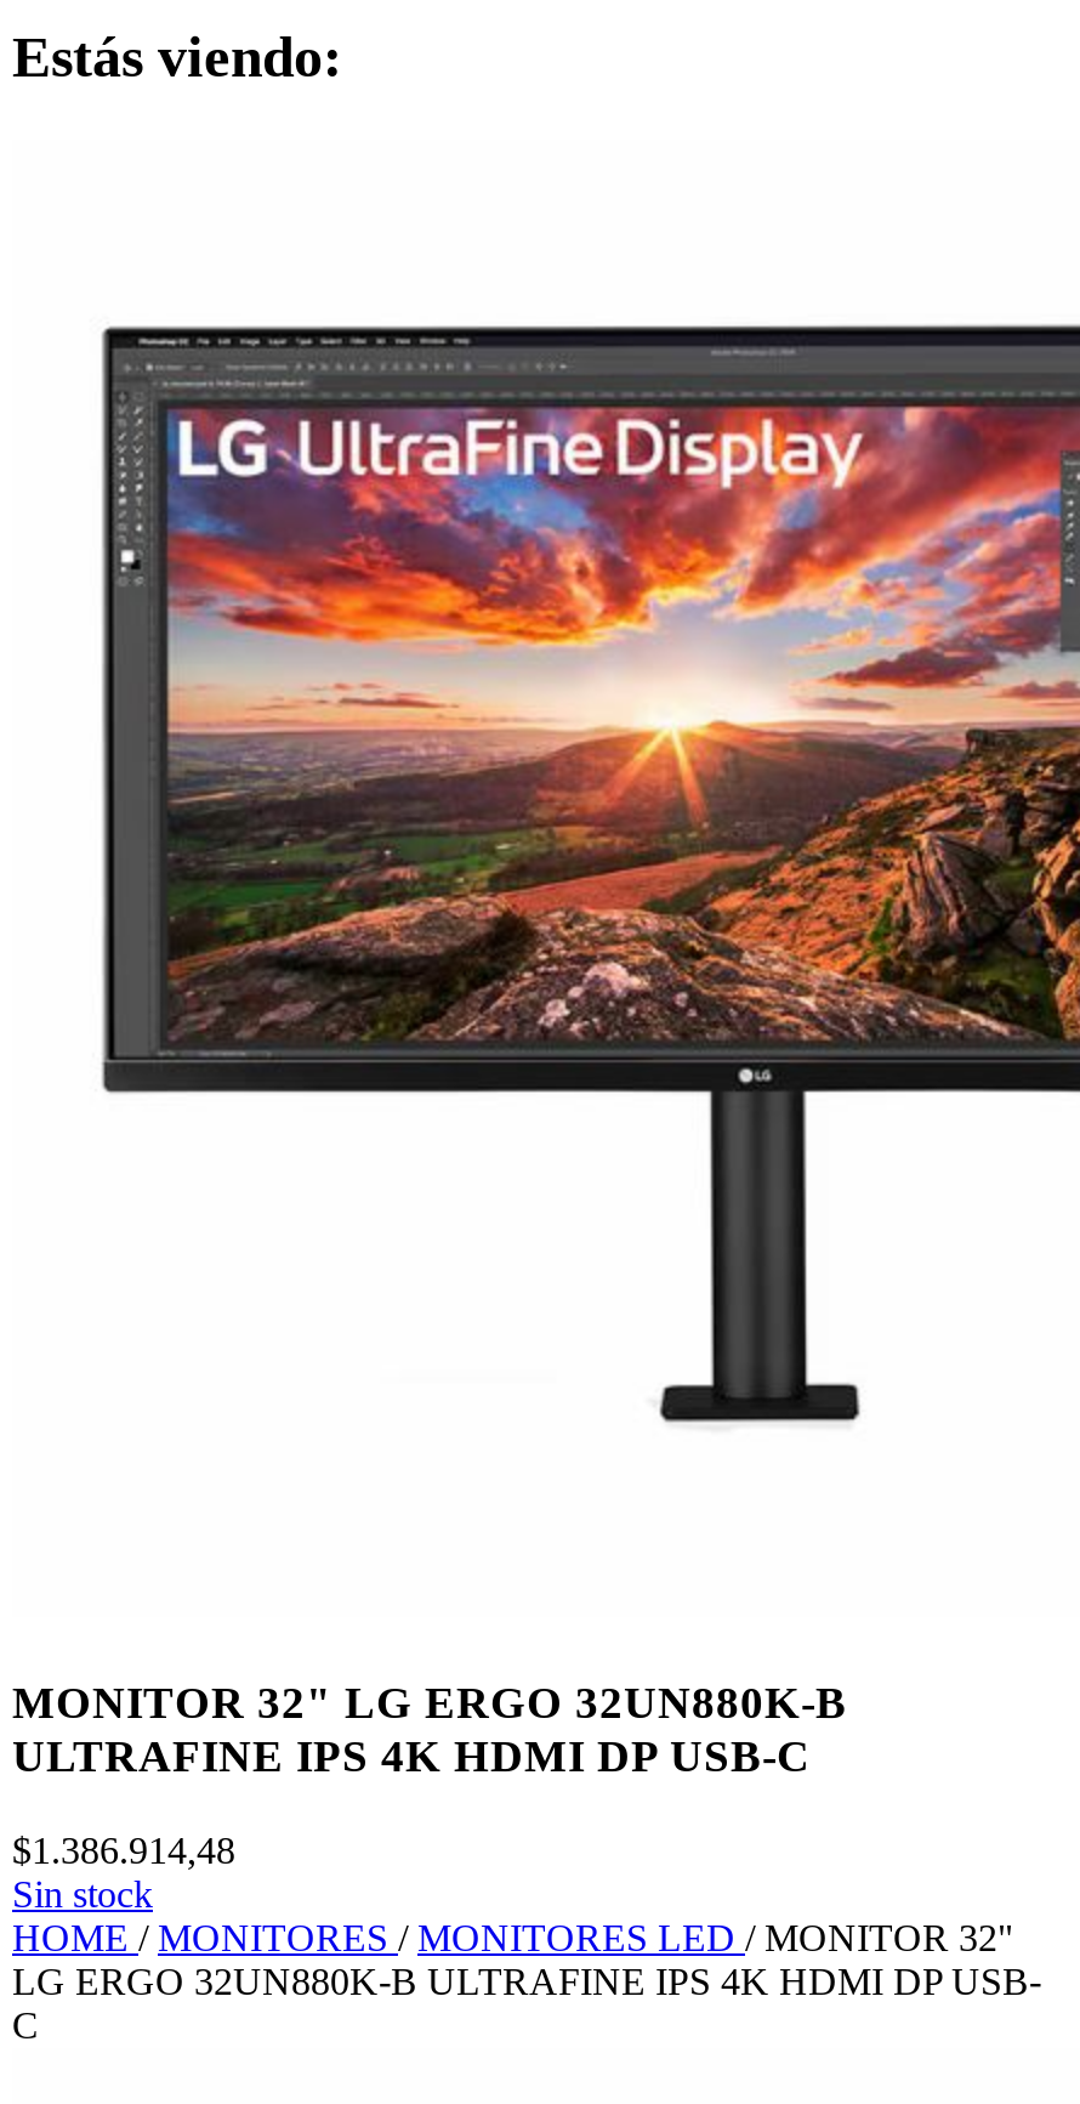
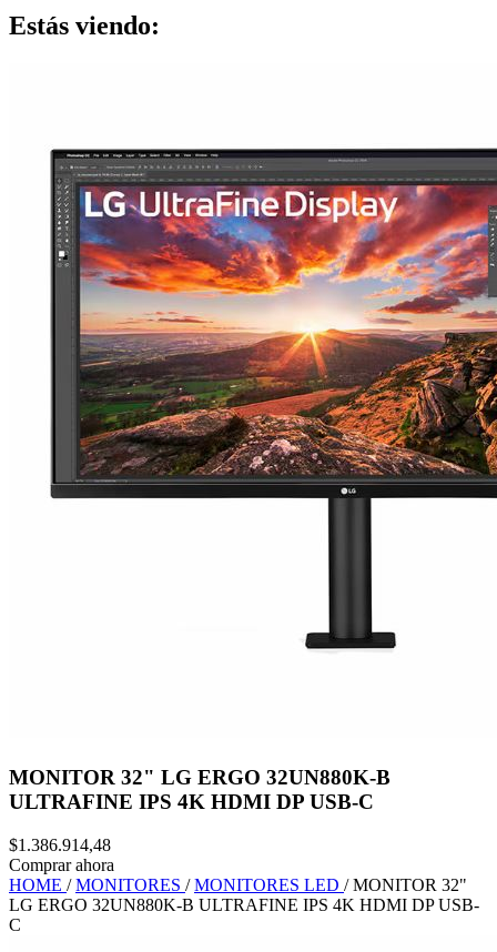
- Sin stock
+ Comprar ahora
